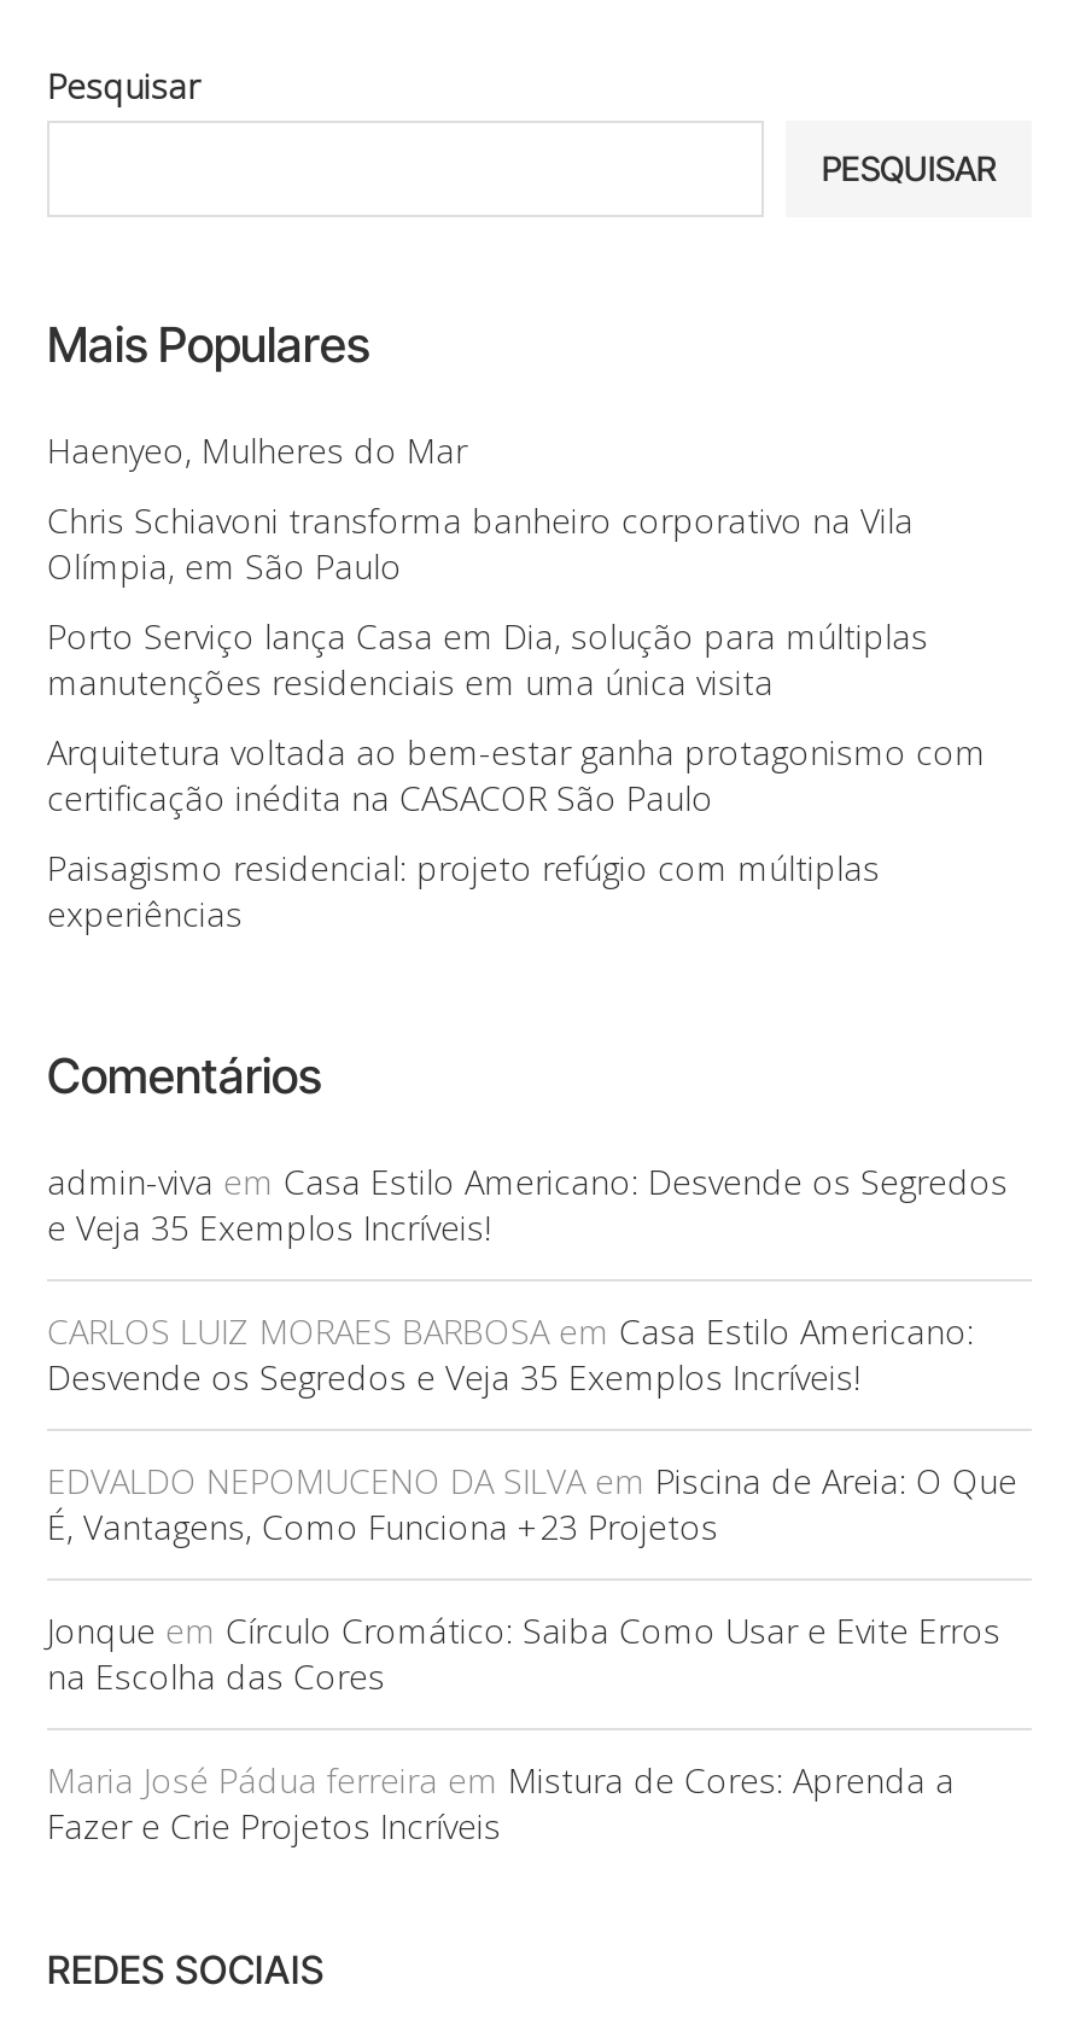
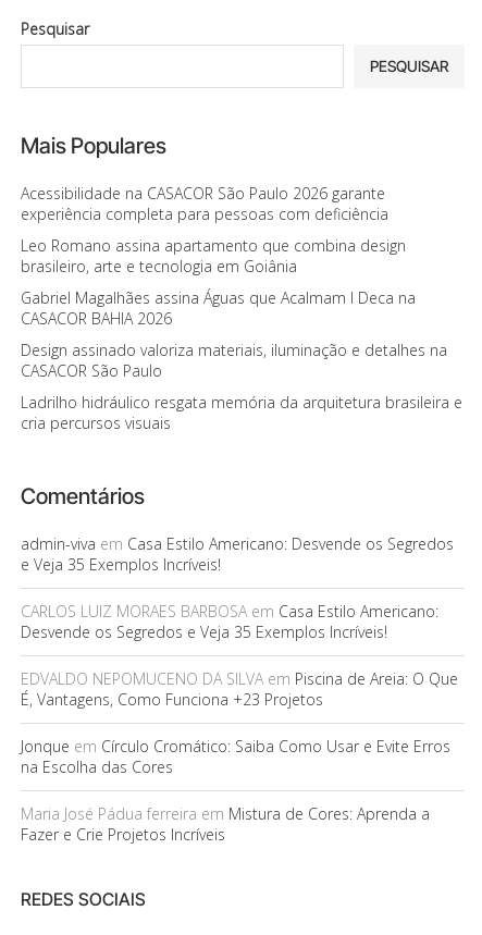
- Haenyeo, Mulheres do Mar
+ Acessibilidade na CASACOR São Paulo 2026 garante
+ experiência completa para pessoas com deficiência

- Chris Schiavoni transforma banheiro corporativo na Vila
- Olímpia, em São Paulo
+ Leo Romano assina apartamento que combina design
+ brasileiro, arte e tecnologia em Goiânia

- Porto Serviço lança Casa em Dia, solução para múltiplas
- manutenções residenciais em uma única visita
+ Gabriel Magalhães assina Águas que Acalmam I Deca na
+ CASACOR BAHIA 2026

- Arquitetura voltada ao bem-estar ganha protagonismo com
- certificação inédita na CASACOR São Paulo
+ Design assinado valoriza materiais, iluminação e detalhes na
+ CASACOR São Paulo

- Paisagismo residencial: projeto refúgio com múltiplas
- experiências
+ Ladrilho hidráulico resgata memória da arquitetura brasileira e
+ cria percursos visuais
